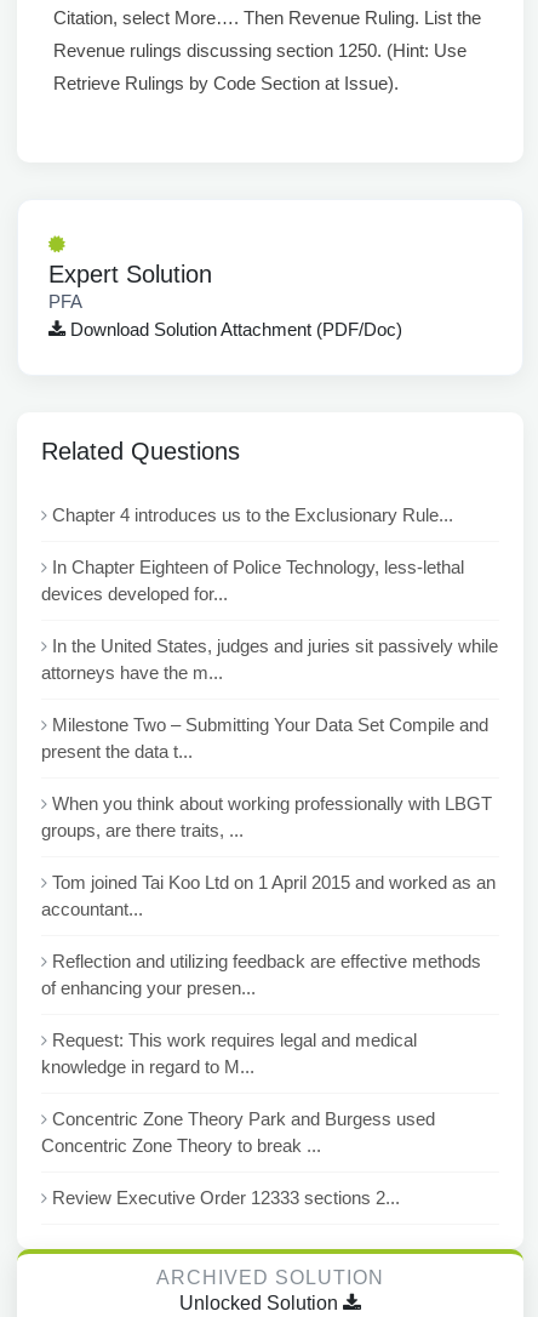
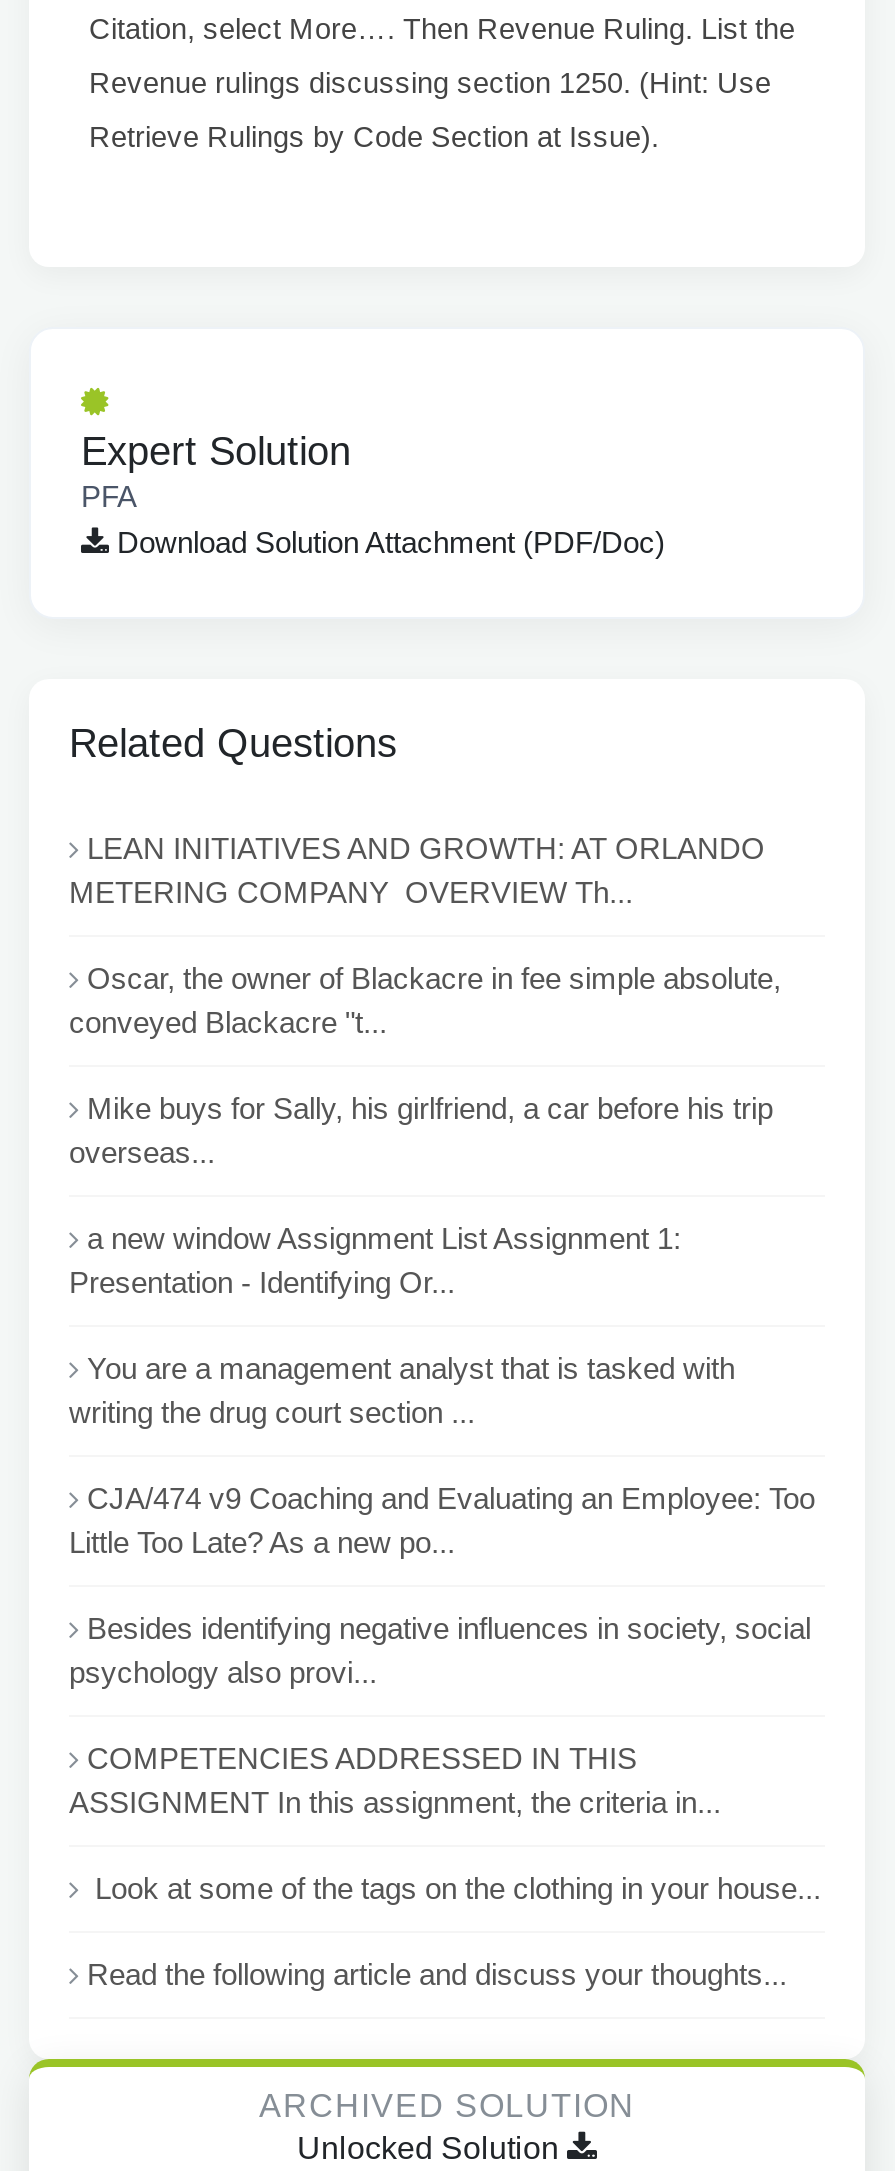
- Chapter 4 introduces us to the Exclusionary Rule...
+ LEAN INITIATIVES AND GROWTH: AT ORLANDO
+ METERING COMPANY OVERVIEW Th...

- In Chapter Eighteen of Police Technology, less-lethal
- devices developed for...
+ Oscar, the owner of Blackacre in fee simple absolute,
+ conveyed Blackacre "t...

- In the United States, judges and juries sit passively while
- attorneys have the m...
+ Mike buys for Sally, his girlfriend, a car before his trip
+ overseas...

- Milestone Two – Submitting Your Data Set Compile and
- present the data t...
+ a new window Assignment List Assignment 1:
+ Presentation - Identifying Or...

- When you think about working professionally with LBGT
- groups, are there traits, ...
+ You are a management analyst that is tasked with
+ writing the drug court section ...

- Tom joined Tai Koo Ltd on 1 April 2015 and worked as an
- accountant...
+ CJA/474 v9 Coaching and Evaluating an Employee: Too
+ Little Too Late? As a new po...

- Reflection and utilizing feedback are effective methods
- of enhancing your presen...
+ Besides identifying negative influences in society, social
+ psychology also provi...

- Request: This work requires legal and medical
- knowledge in regard to M...
+ COMPETENCIES ADDRESSED IN THIS
+ ASSIGNMENT In this assignment, the criteria in...

- Concentric Zone Theory Park and Burgess used
- Concentric Zone Theory to break ...
+ Look at some of the tags on the clothing in your house...

- Review Executive Order 12333 sections 2...
+ Read the following article and discuss your thoughts...
